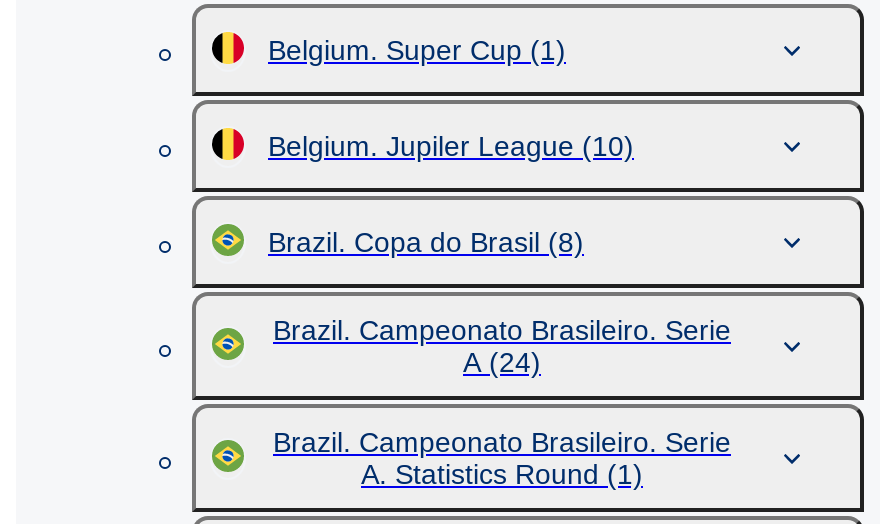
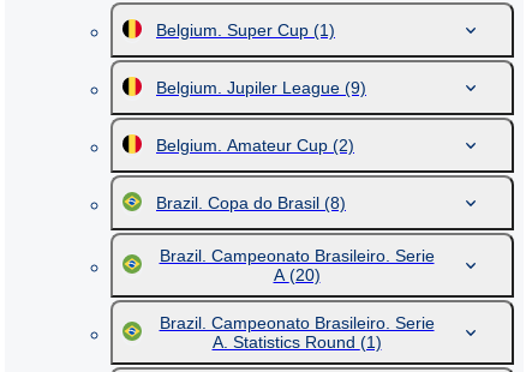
- Belgium. Jupiler League (10)
+ Belgium. Jupiler League (9)
+ Belgium. Amateur Cup (2)

- A (24)
+ A (20)
